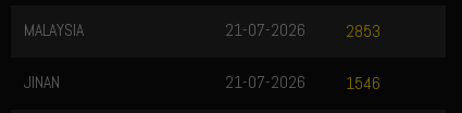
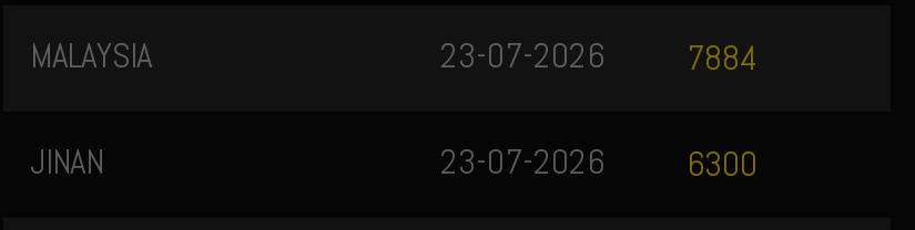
- 21-07-2026
+ 23-07-2026

- 2853
+ 7884

- 21-07-2026
+ 23-07-2026

- 1546
+ 6300
